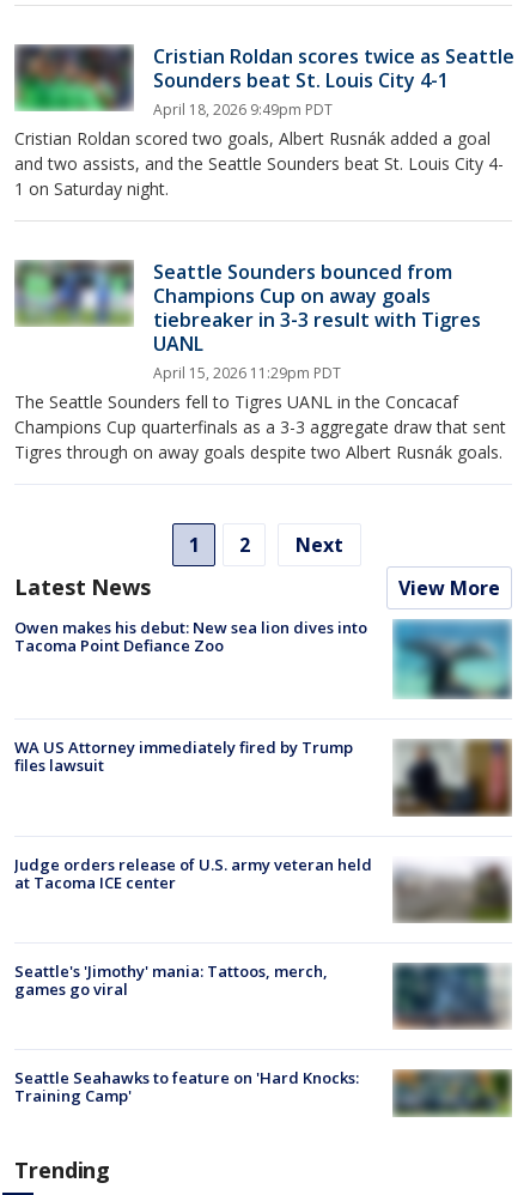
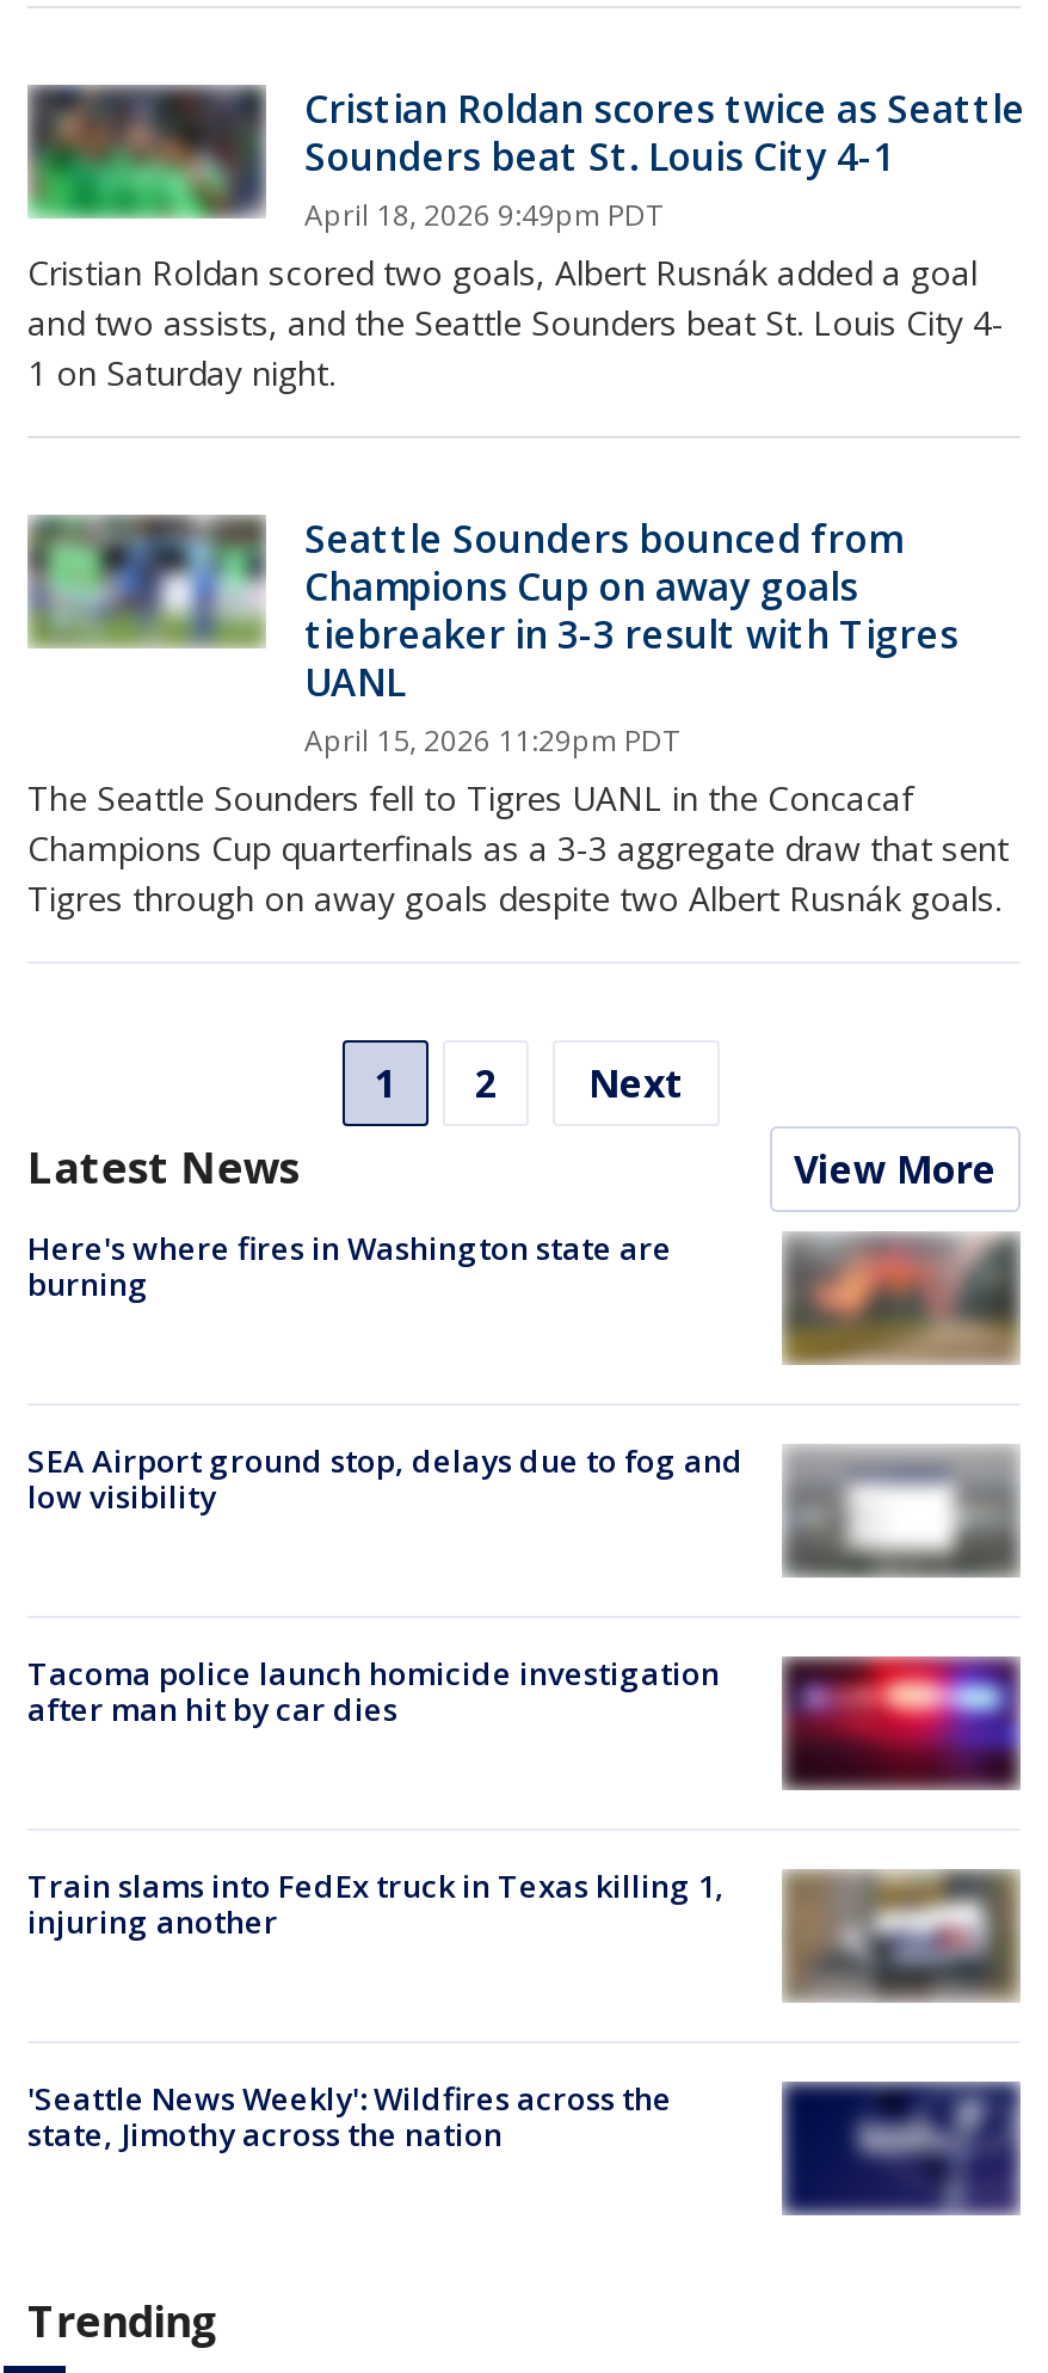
- Owen makes his debut: New sea lion dives into
- Tacoma Point Defiance Zoo
+ Here's where fires in Washington state are
+ burning

- [image]
+ [image]

- [image]
- WA US Attorney immediately fired by Trump
- files lawsuit
+ [image]
+ SEA Airport ground stop, delays due to fog and
+ low visibility

- [image]
- Judge orders release of U.S. army veteran held
- at Tacoma ICE center
+ [image]
+ Tacoma police launch homicide investigation
+ after man hit by car dies

- [image]
+ [image]

- Seattle's 'Jimothy' mania: Tattoos, merch,
- games go viral
+ Train slams into FedEx truck in Texas killing 1,
+ injuring another

- [image]
+ [image]

- Seattle Seahawks to feature on 'Hard Knocks:
- Training Camp'
+ 'Seattle News Weekly': Wildfires across the
+ state, Jimothy across the nation
